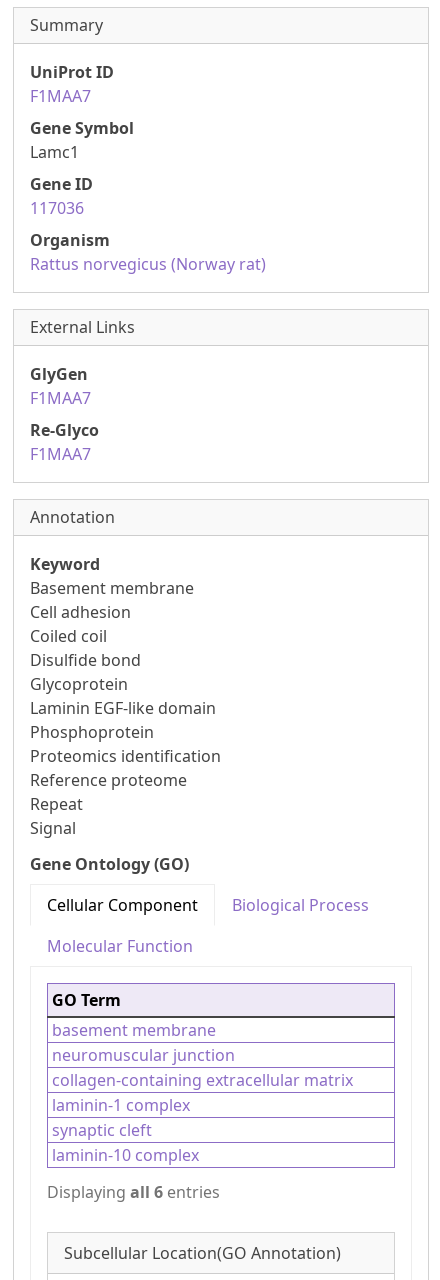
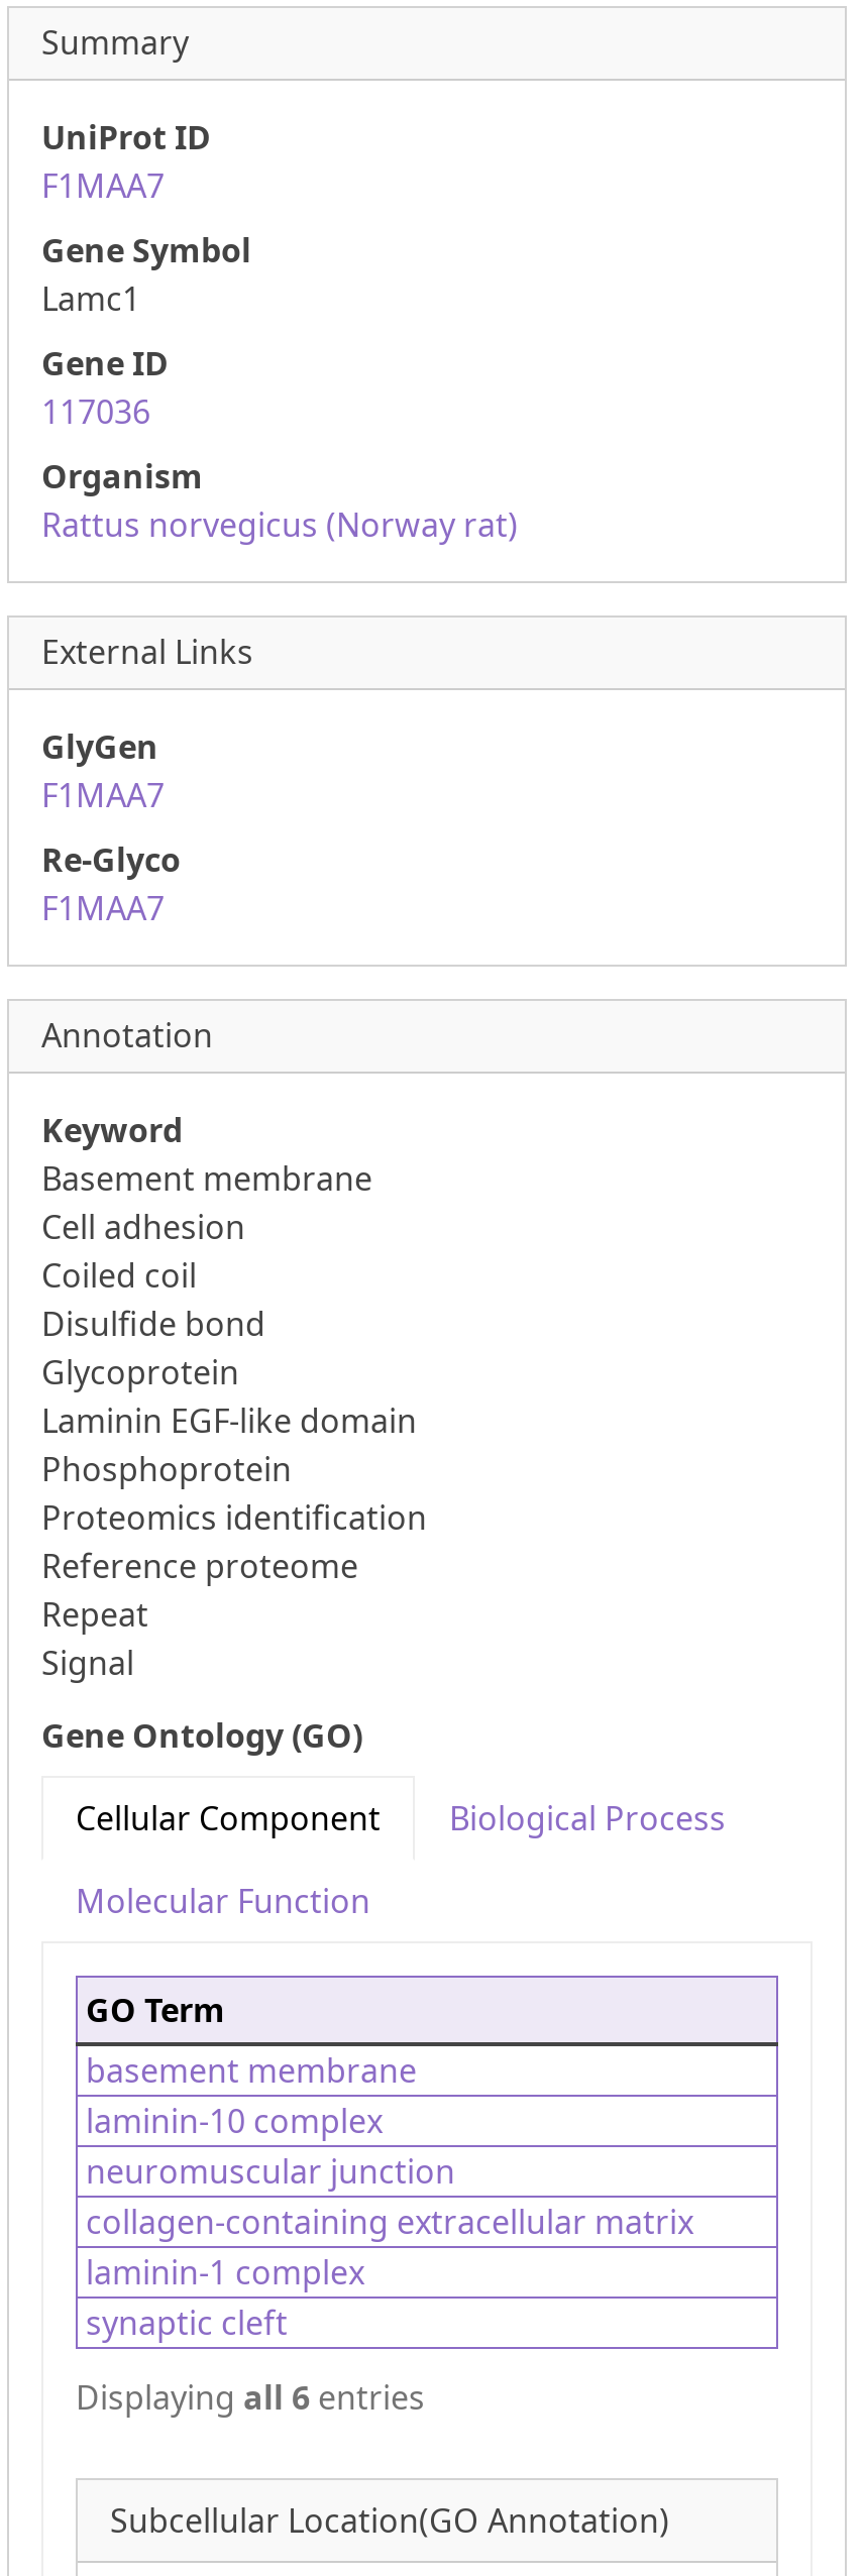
moved down: neuromuscular junction | collagen-containing extracellular matrix | laminin-1 complex | synaptic cleft

moved up: laminin-10 complex
